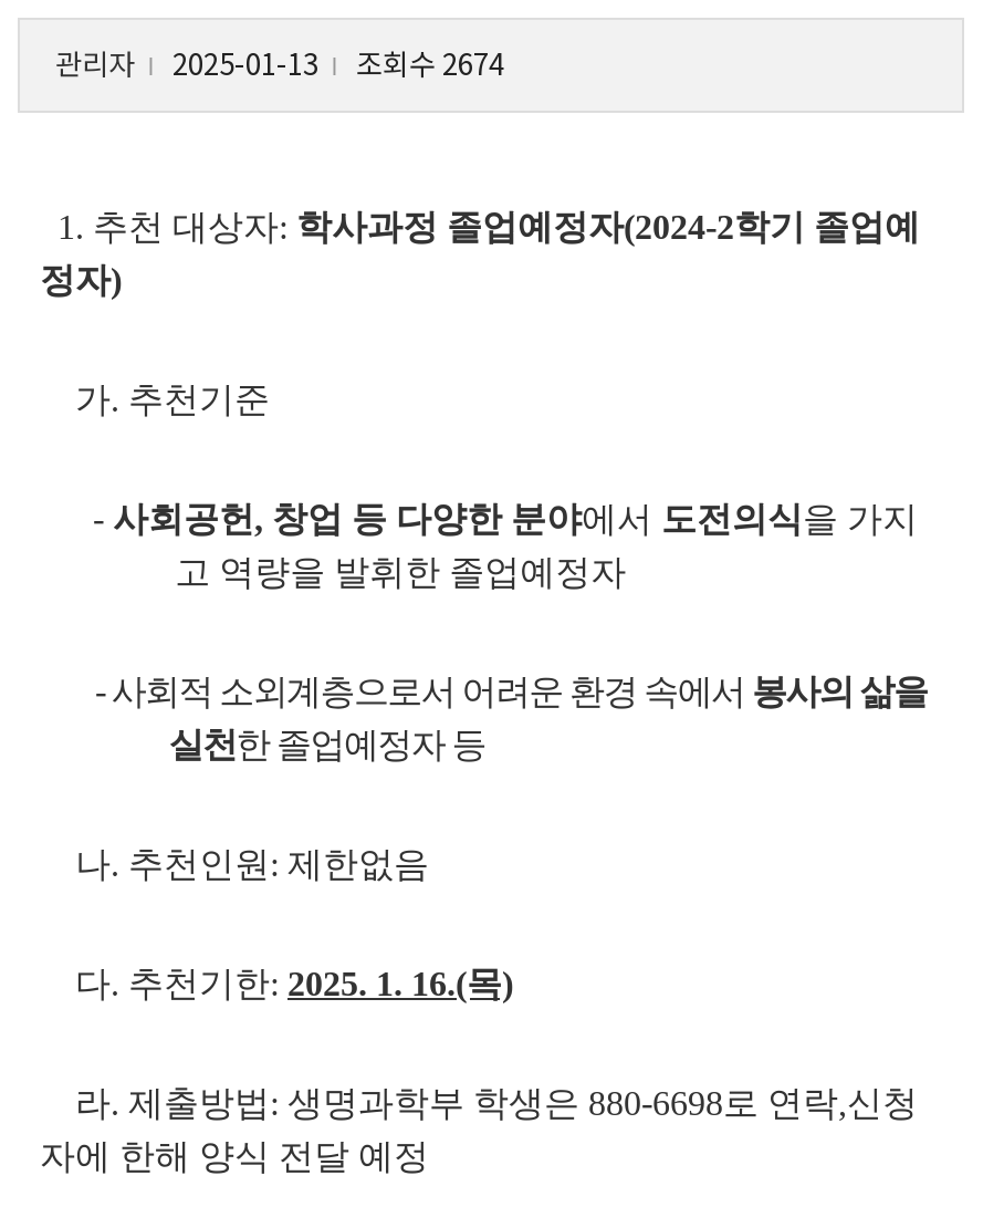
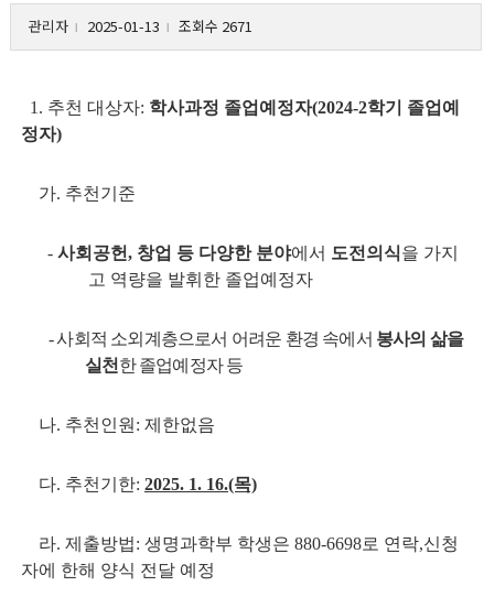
- 관리자 2025-01-13 조회수 2674
+ 관리자 2025-01-13 조회수 2671
